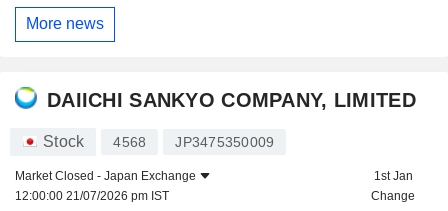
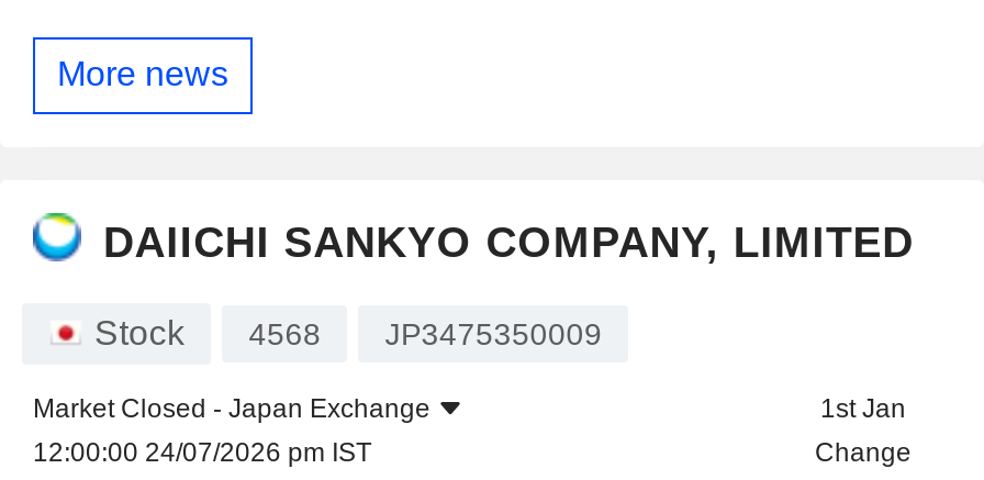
- 12:00:00 21/07/2026 pm IST
+ 12:00:00 24/07/2026 pm IST
